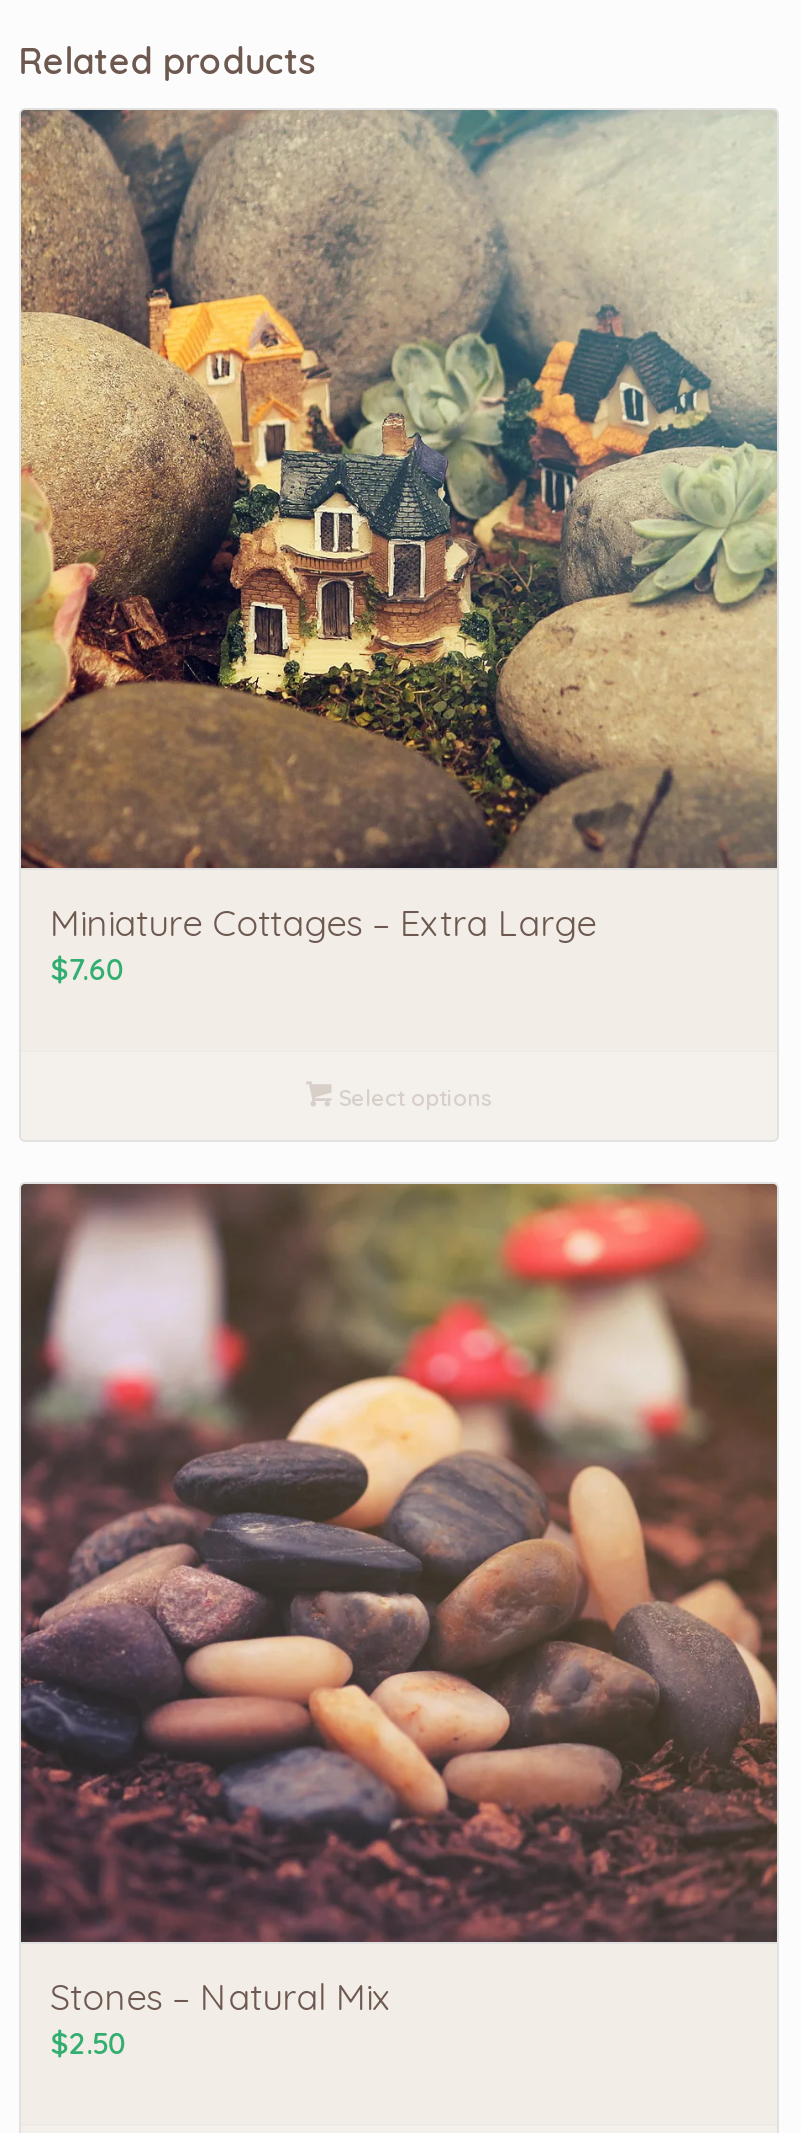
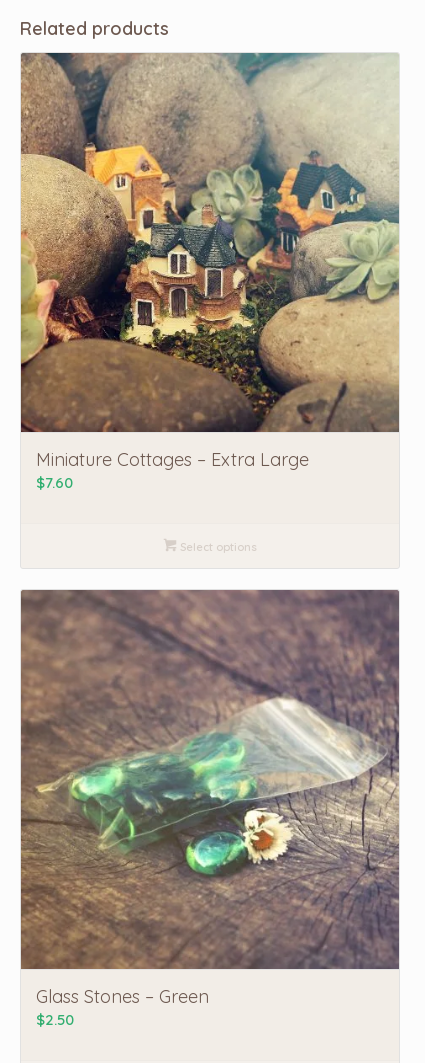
- [image]
- Stones – Natural Mix
+ [image]
+ Glass Stones – Green
